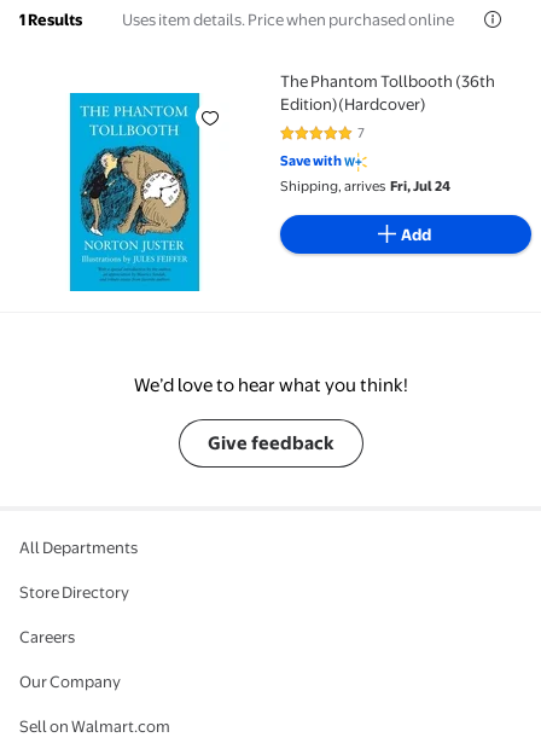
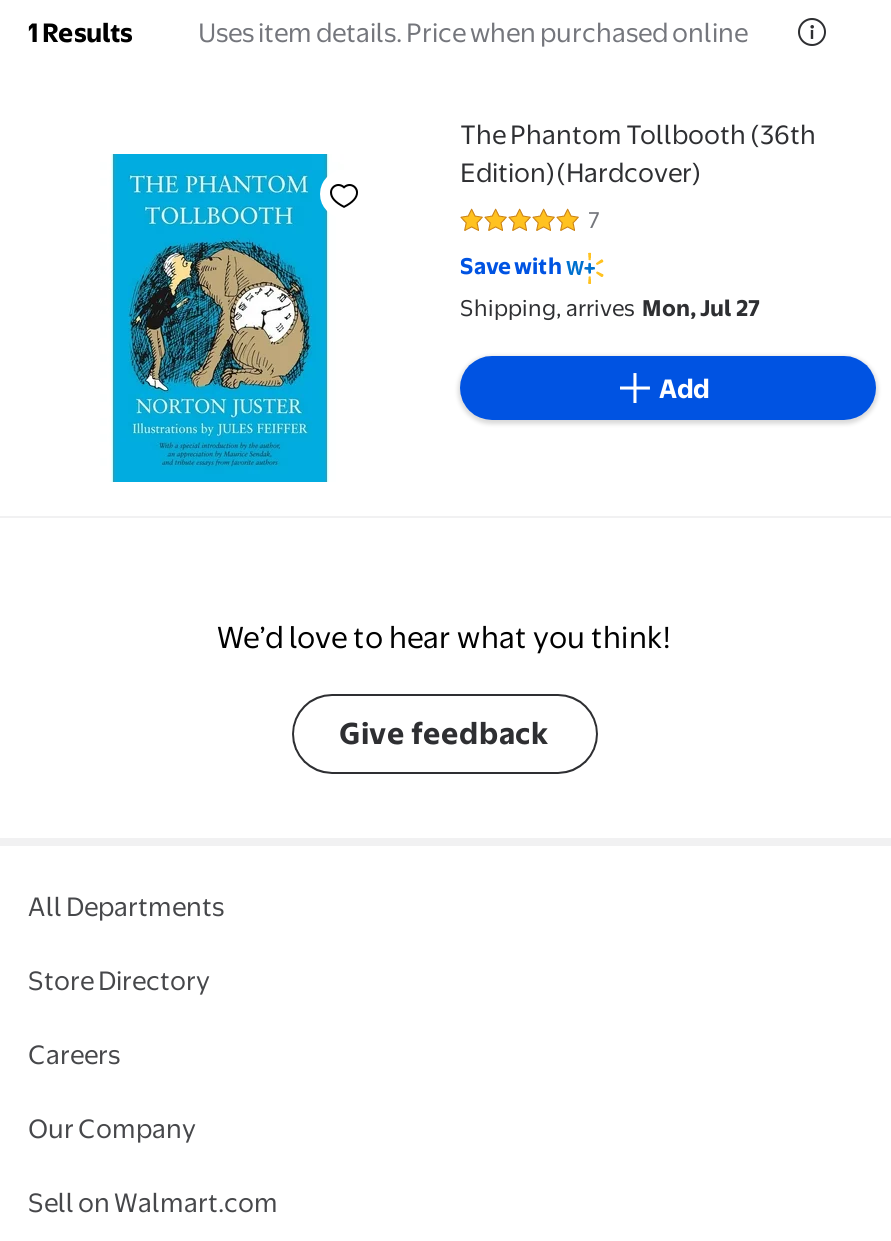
- Shipping, arrives Fri, Jul 24
+ Shipping, arrives Mon, Jul 27
